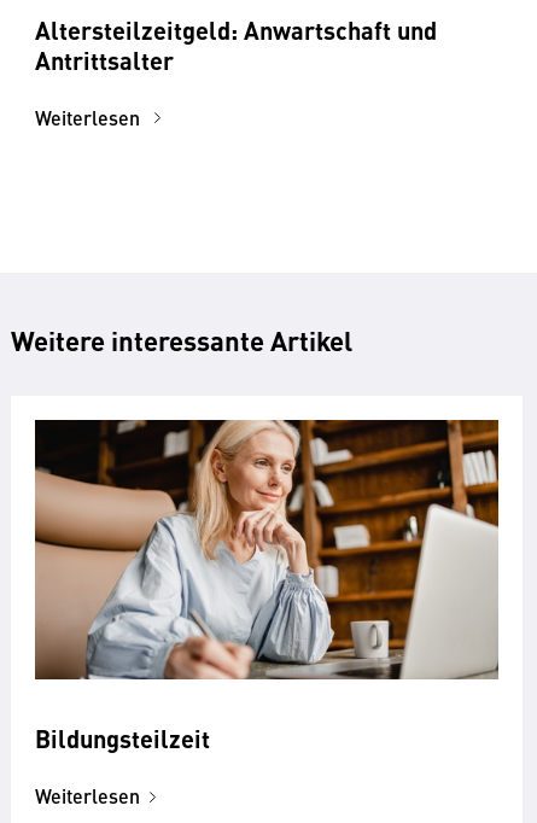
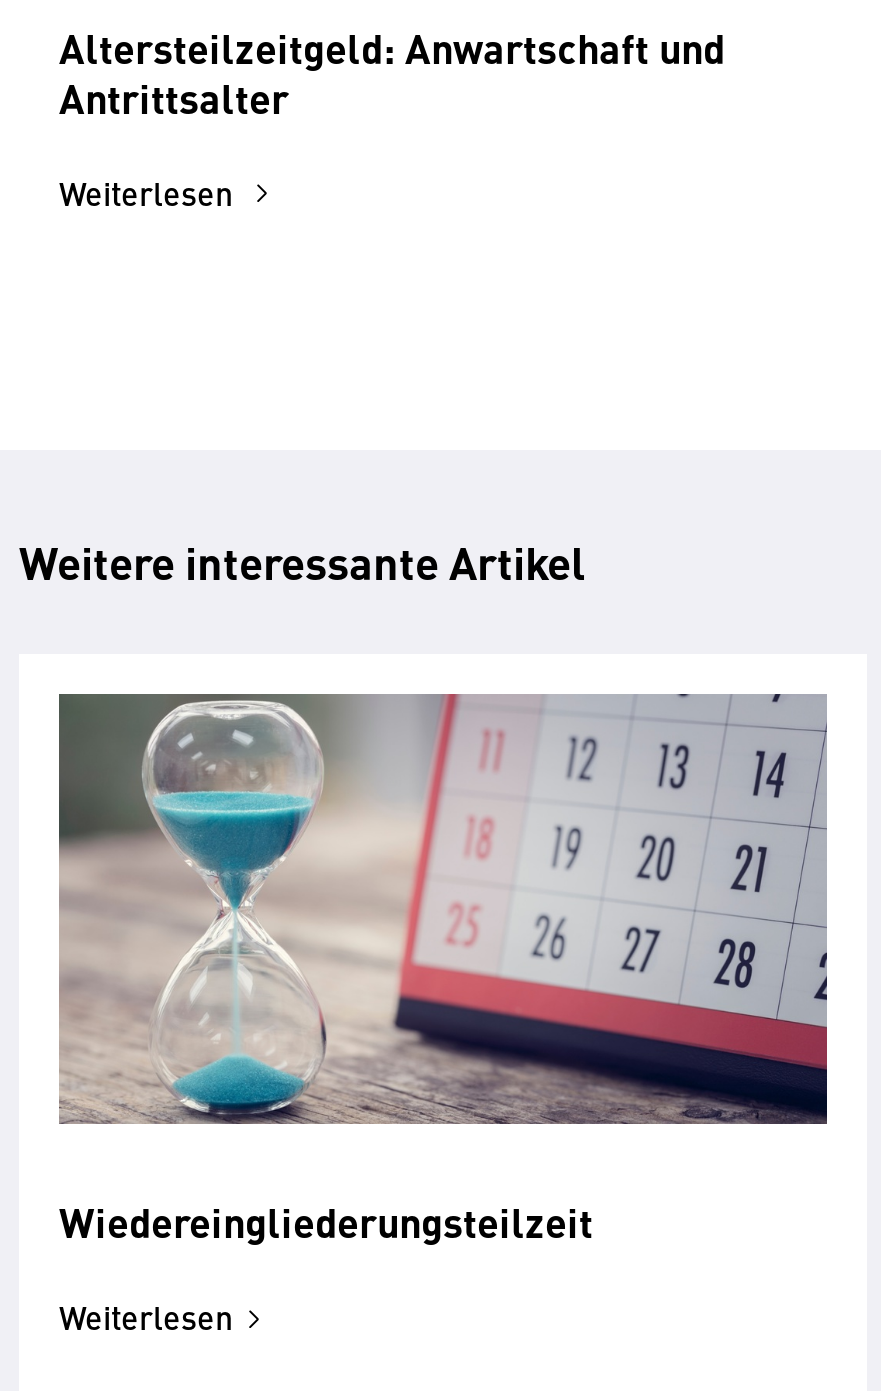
- [image]
- Bildungsteilzeit
+ [image]
+ Wiedereingliederungsteilzeit
